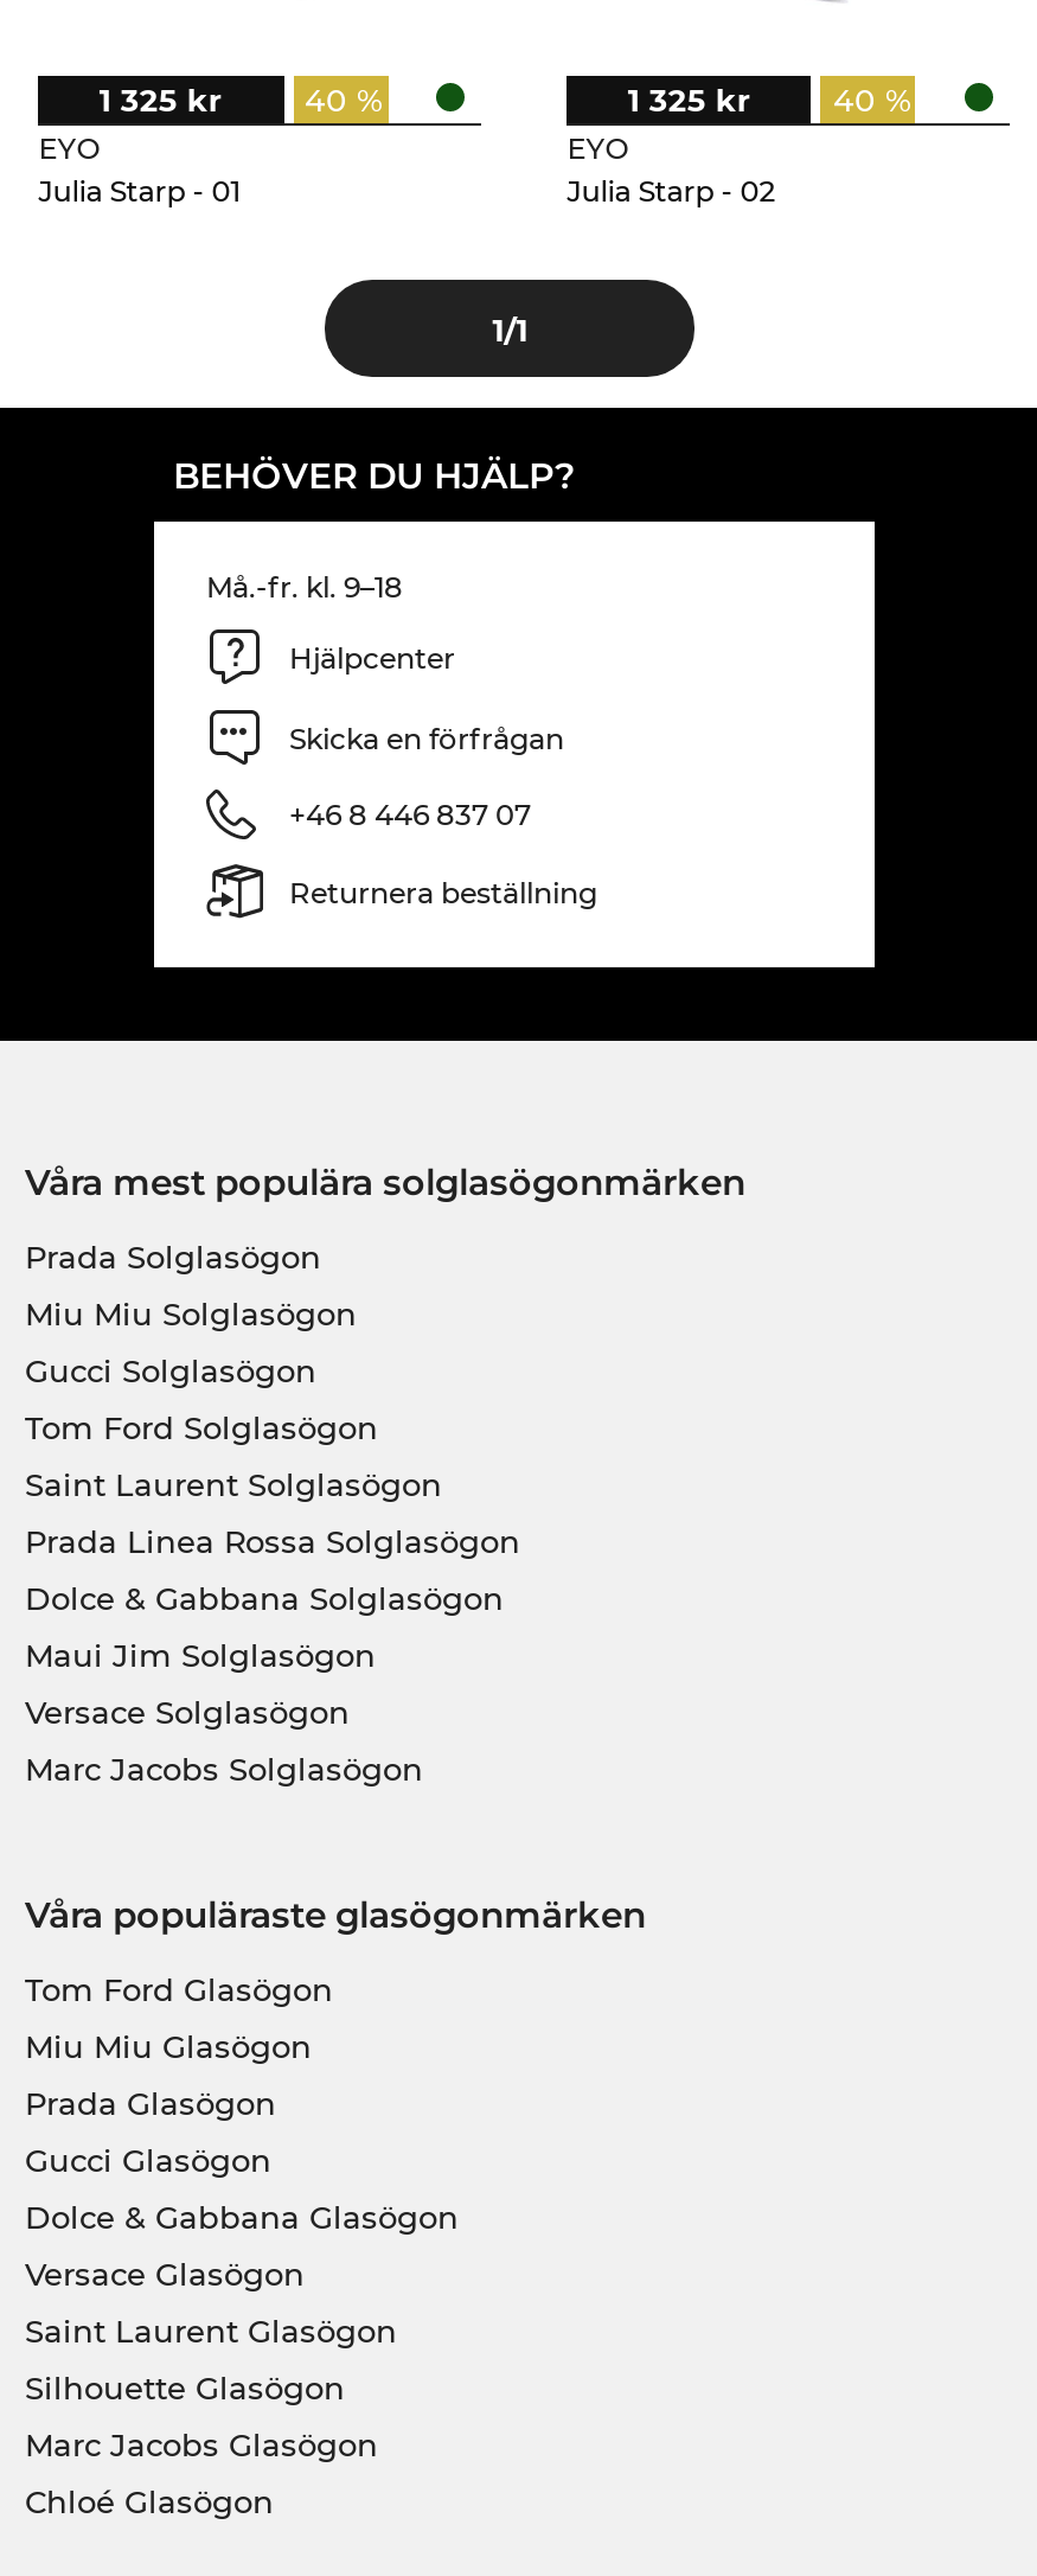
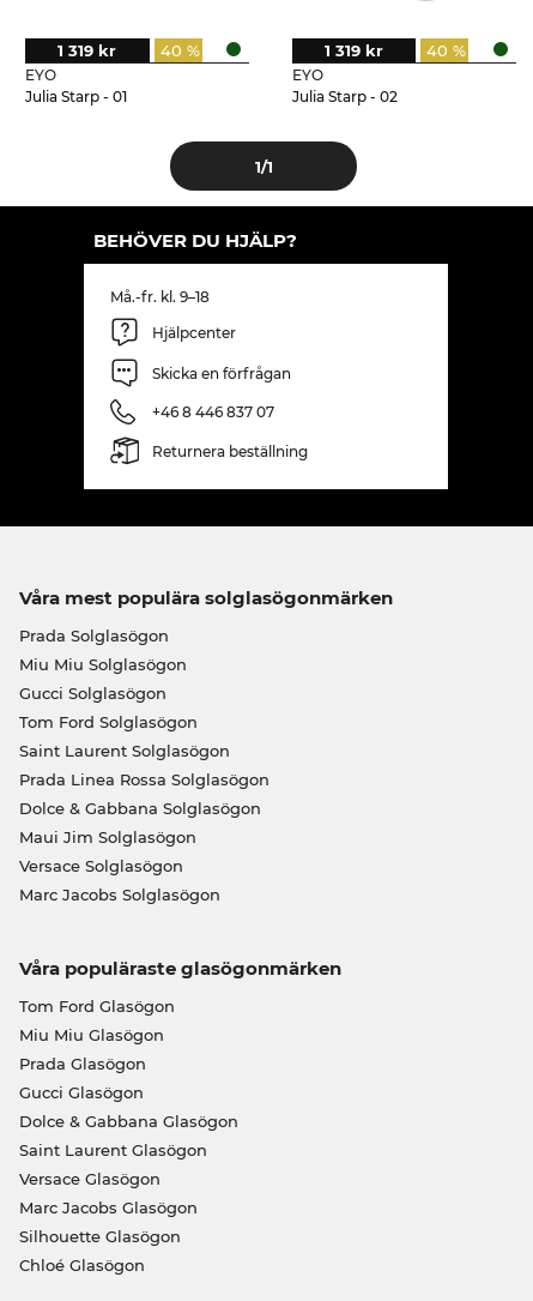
- 1 325 kr
+ 1 319 kr

- 1 325 kr
+ 1 319 kr

moved down: Versace Glasögon

moved up: Saint Laurent Glasögon

moved down: Silhouette Glasögon

moved up: Marc Jacobs Glasögon
